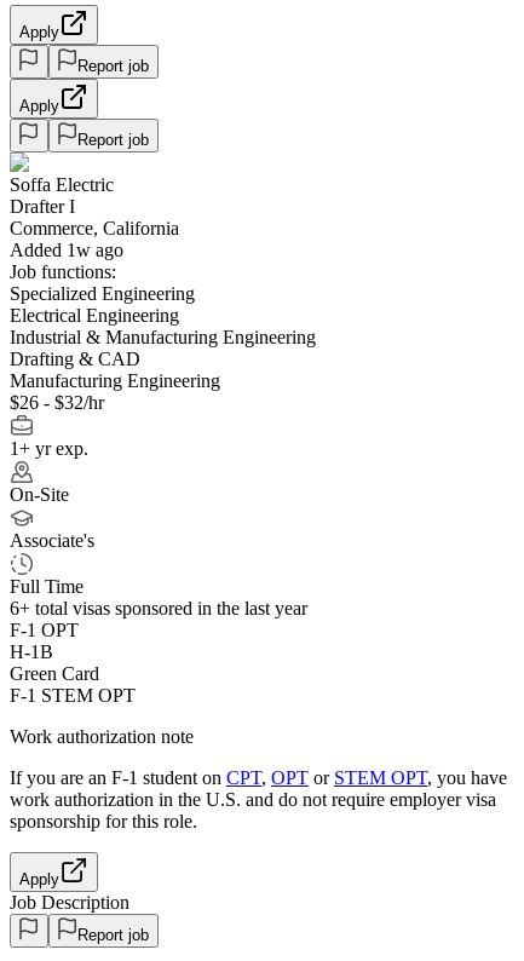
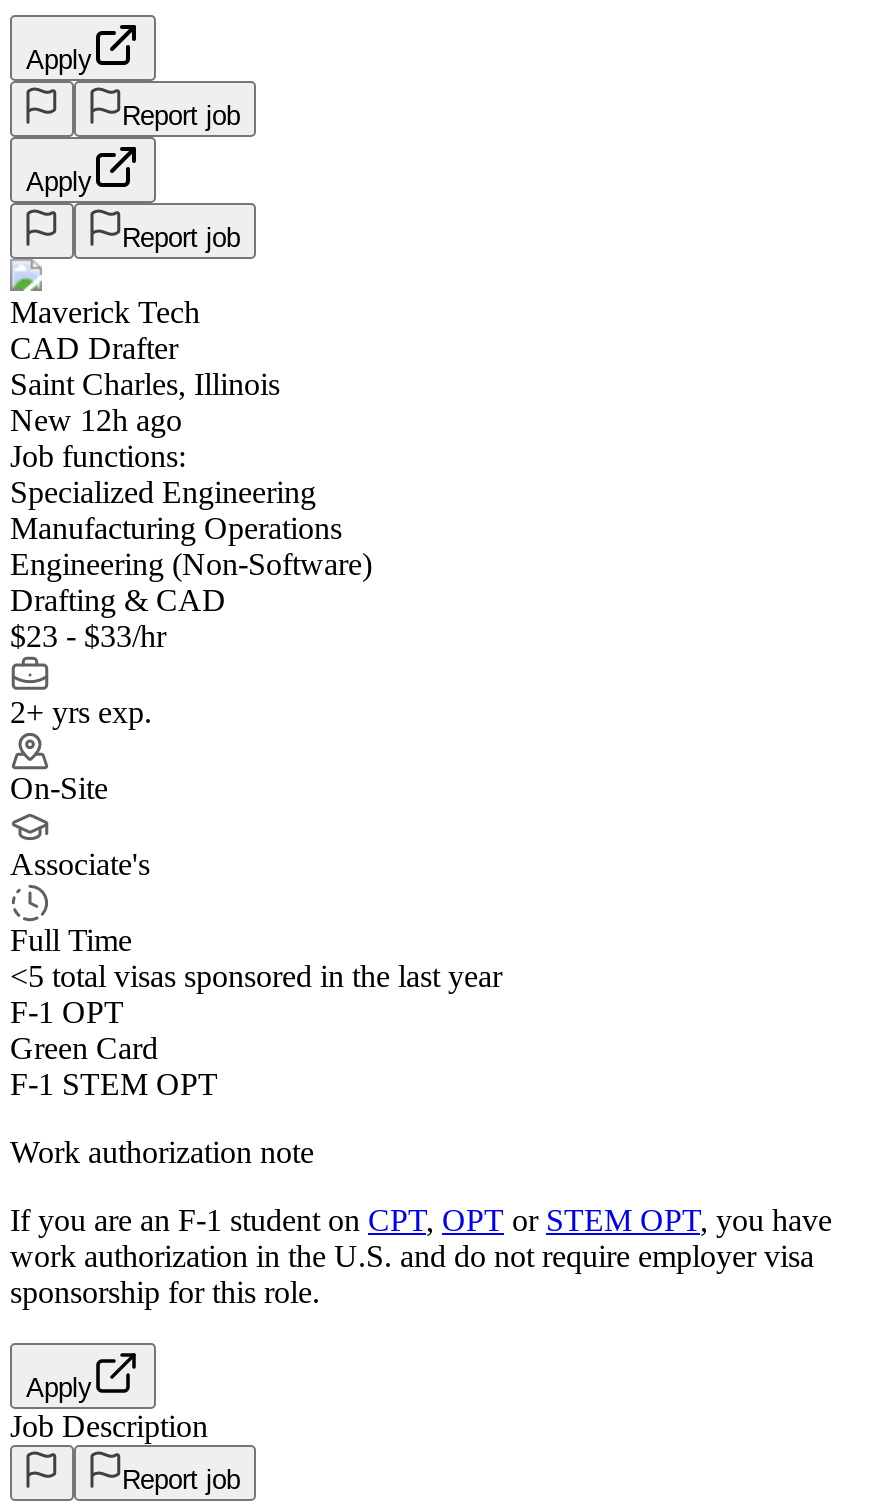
- Soffa Electric
- Drafter I
- Commerce, California
- Added 1w ago
+ Maverick Tech
+ CAD Drafter
+ Saint Charles, Illinois
+ New 12h ago

- Electrical Engineering
- Industrial & Manufacturing Engineering
+ Manufacturing Operations
+ Engineering (Non-Software)

- Manufacturing Engineering
- $26 - $32/hr
+ $23 - $33/hr

- 1+ yr exp.
+ 2+ yrs exp.

- 6+ total visas sponsored in the last year
+ <5 total visas sponsored in the last year

- H-1B
